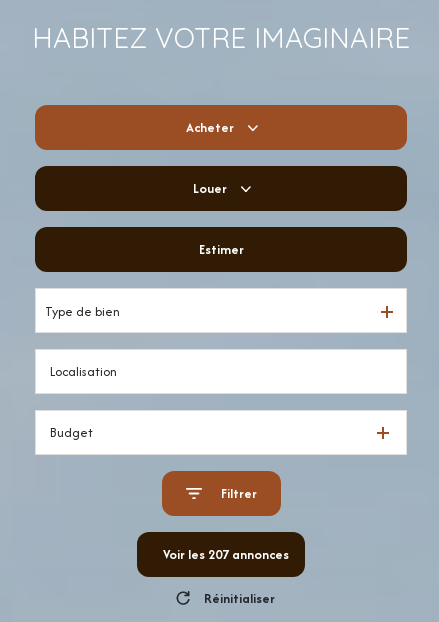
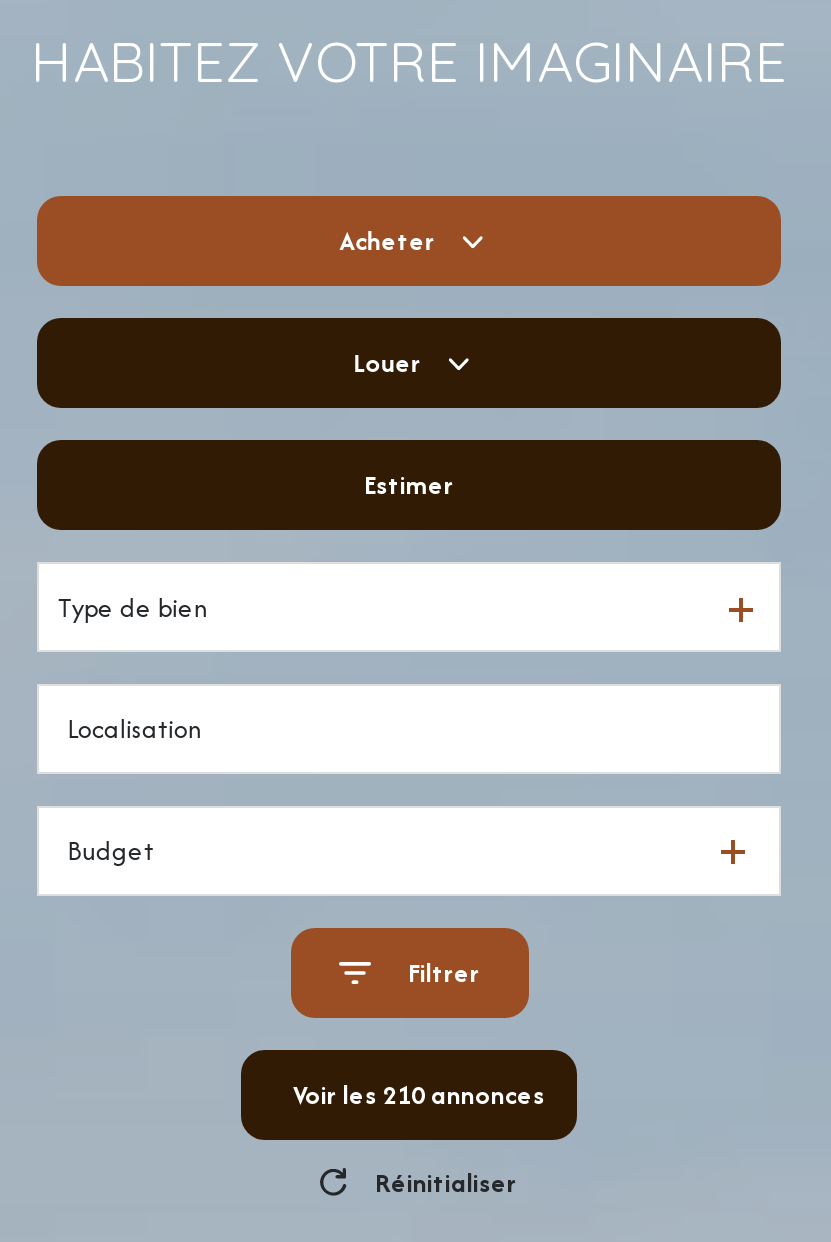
- Voir les 207 annonces
+ Voir les 210 annonces
